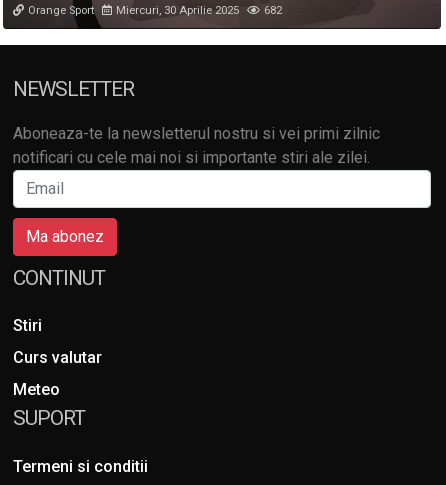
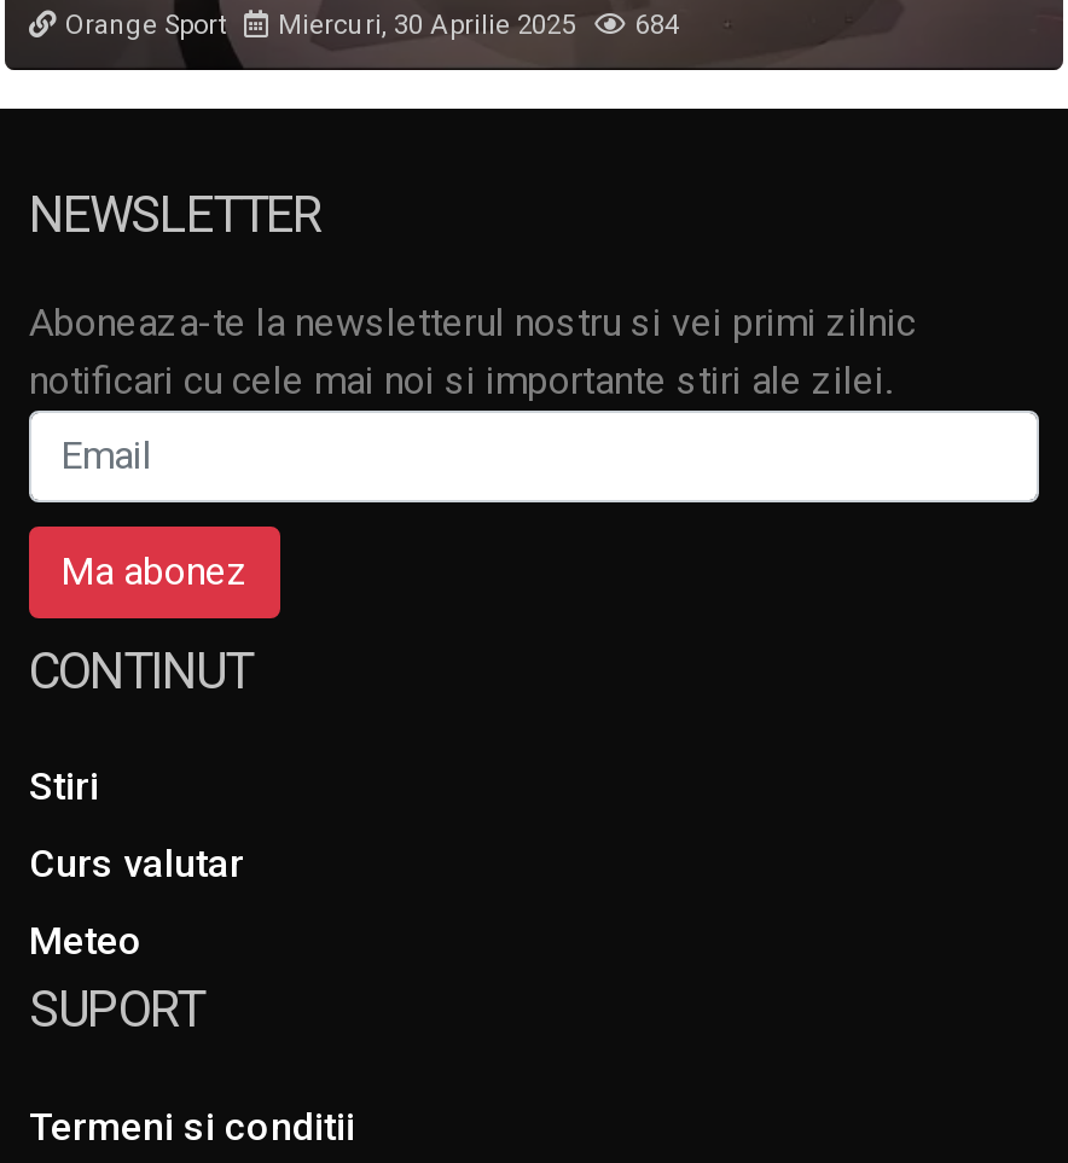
- Orange Sport Miercuri, 30 Aprilie 2025 682
+ Orange Sport Miercuri, 30 Aprilie 2025 684
